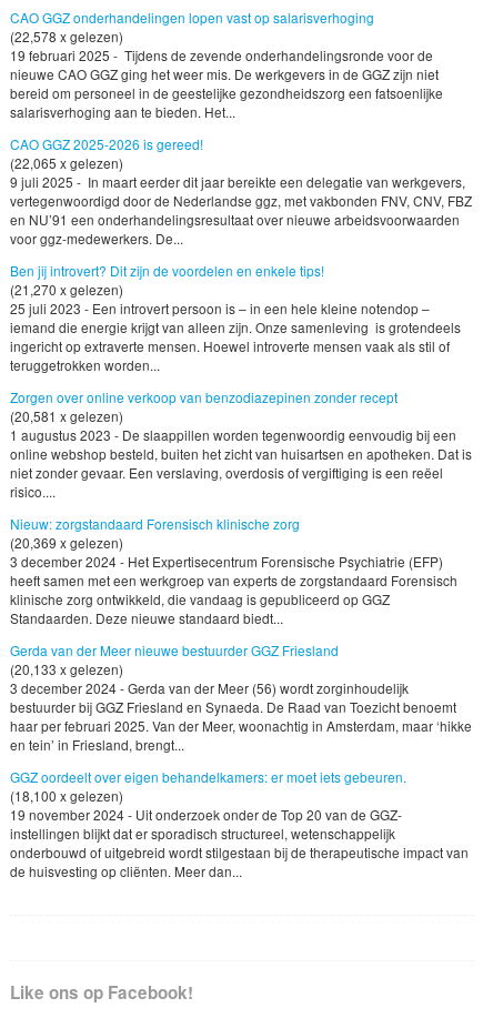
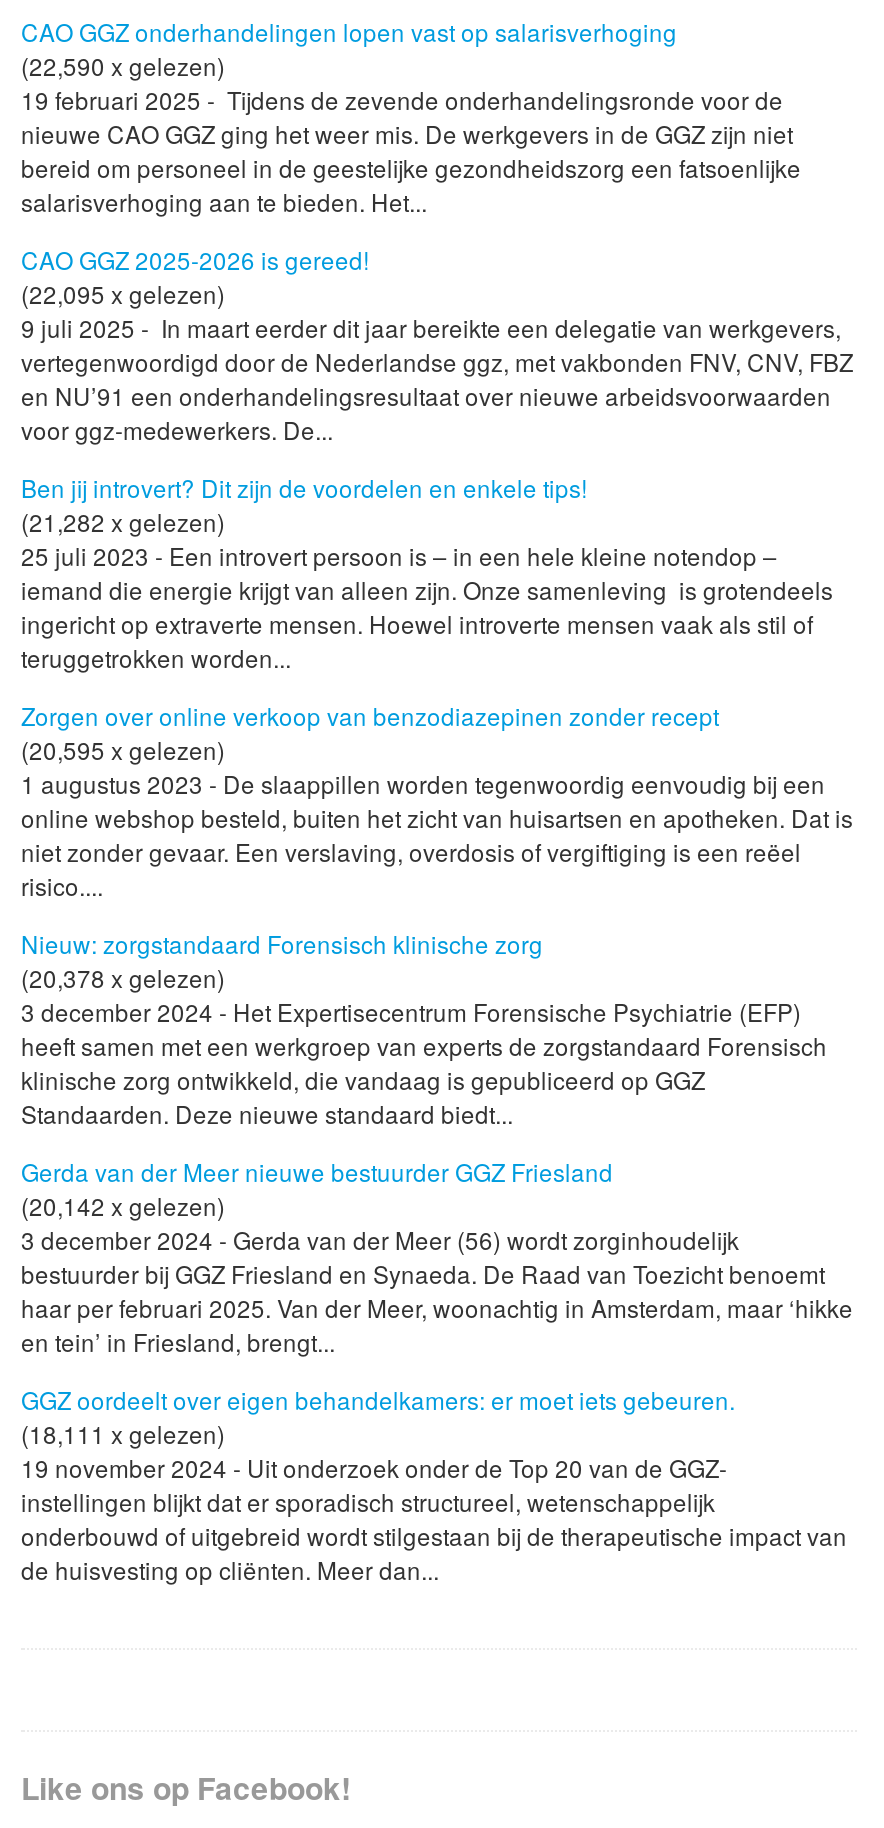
- (22,578 x gelezen)
+ (22,590 x gelezen)

- (22,065 x gelezen)
+ (22,095 x gelezen)

- (21,270 x gelezen)
+ (21,282 x gelezen)

- (20,581 x gelezen)
+ (20,595 x gelezen)

- (20,369 x gelezen)
+ (20,378 x gelezen)

- (20,133 x gelezen)
+ (20,142 x gelezen)

- (18,100 x gelezen)
+ (18,111 x gelezen)
